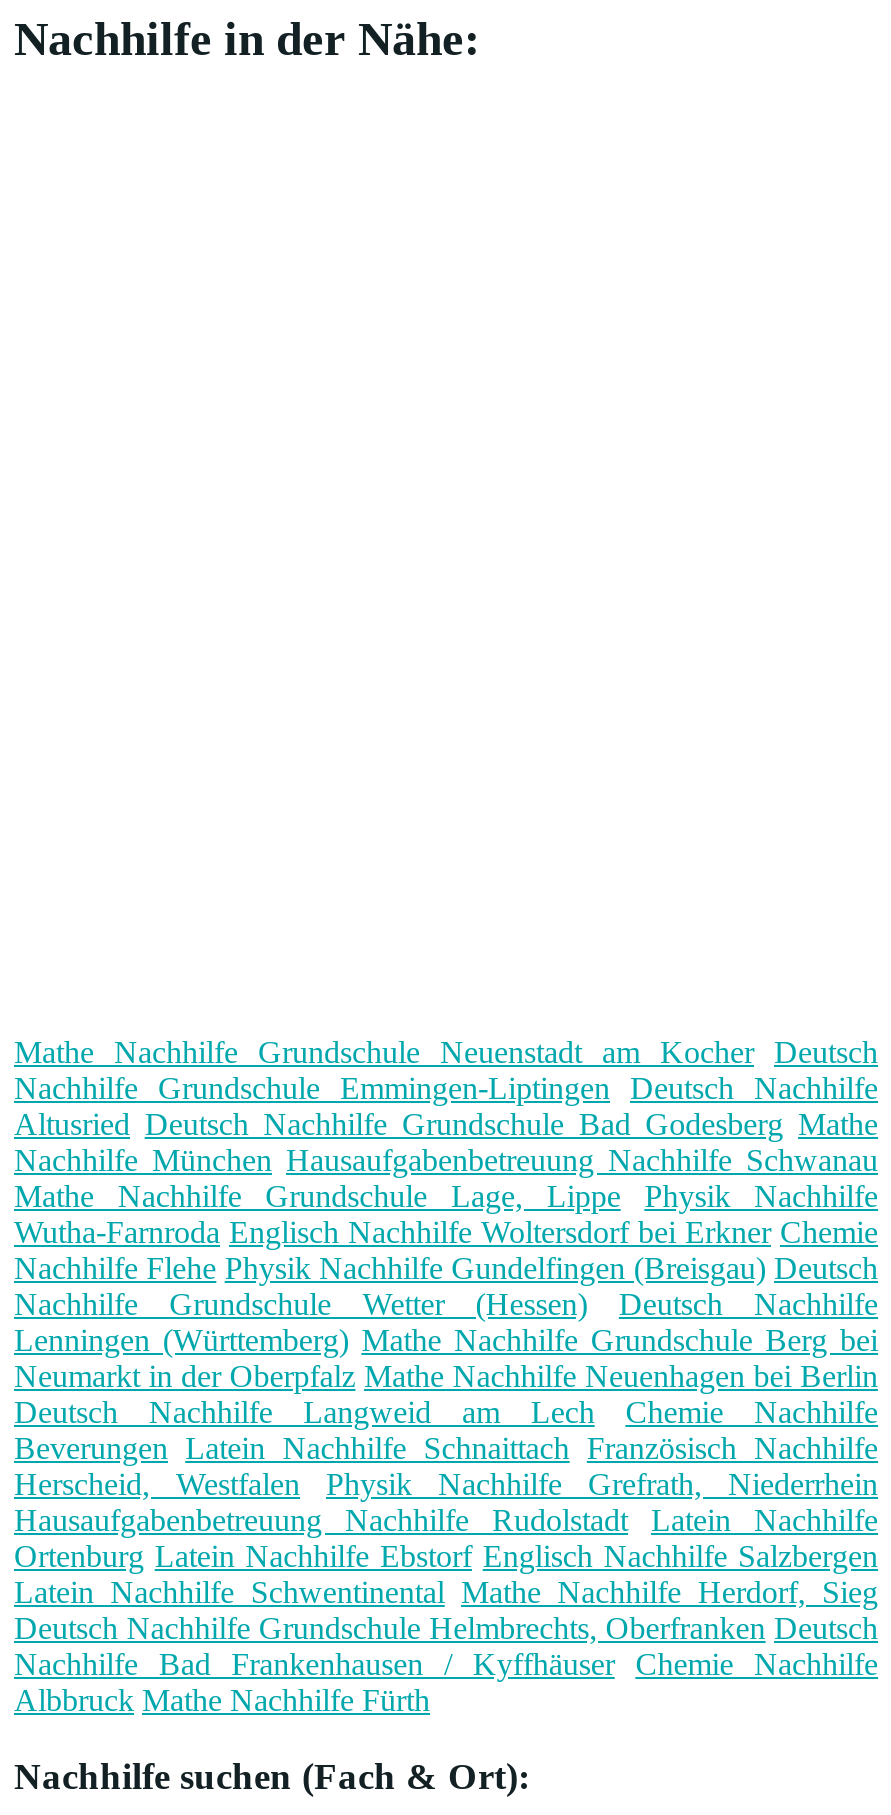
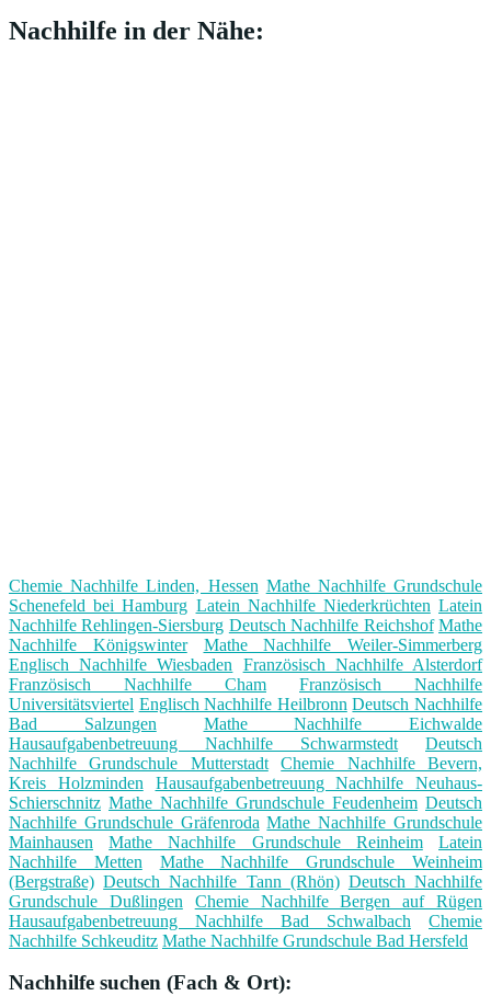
- Mathe Nachhilfe Grundschule Neuenstadt am Kocher Deutsch
- Nachhilfe Grundschule Emmingen-Liptingen Deutsch Nachhilfe
- Altusried Deutsch Nachhilfe Grundschule Bad Godesberg Mathe
- Nachhilfe München Hausaufgabenbetreuung Nachhilfe Schwanau
- Mathe Nachhilfe Grundschule Lage, Lippe
- Physik Nachhilfe
- Wutha-Farnroda Englisch Nachhilfe Woltersdorf bei Erkner Chemie
- Nachhilfe Flehe Physik Nachhilfe Gundelfingen (Breisgau) Deutsch
- Nachhilfe Grundschule Wetter (Hessen)
- Deutsch Nachhilfe
- Lenningen (Württemberg) Mathe Nachhilfe Grundschule Berg bei
- Neumarkt in der Oberpfalz Mathe Nachhilfe Neuenhagen bei Berlin
- Deutsch Nachhilfe Langweid am Lech
- Chemie Nachhilfe
- Beverungen Latein Nachhilfe Schnaittach Französisch Nachhilfe
- Herscheid, Westfalen
- Physik Nachhilfe Grefrath, Niederrhein
- Hausaufgabenbetreuung Nachhilfe Rudolstadt
- Latein Nachhilfe
- Ortenburg Latein Nachhilfe Ebstorf Englisch Nachhilfe Salzbergen
- Latein Nachhilfe Schwentinental Mathe Nachhilfe Herdorf, Sieg
- Deutsch Nachhilfe Grundschule Helmbrechts, Oberfranken Deutsch
- Nachhilfe Bad Frankenhausen / Kyffhäuser
- Chemie Nachhilfe
- Albbruck Mathe Nachhilfe Fürth
+ Chemie Nachhilfe Linden, Hessen Mathe Nachhilfe Grundschule
+ Schenefeld bei Hamburg Latein Nachhilfe Niederkrüchten Latein
+ Nachhilfe Rehlingen-Siersburg Deutsch Nachhilfe Reichshof Mathe
+ Nachhilfe Königswinter
+ Mathe Nachhilfe Weiler-Simmerberg
+ Englisch Nachhilfe Wiesbaden Französisch Nachhilfe Alsterdorf
+ Französisch Nachhilfe Cham
+ Französisch Nachhilfe
+ Universitätsviertel Englisch Nachhilfe Heilbronn Deutsch Nachhilfe
+ Bad Salzungen
+ Mathe Nachhilfe Eichwalde
+ Hausaufgabenbetreuung Nachhilfe Schwarmstedt
+ Deutsch
+ Nachhilfe Grundschule Mutterstadt
+ Chemie Nachhilfe Bevern,
+ Kreis Holzminden
+ Hausaufgabenbetreuung Nachhilfe Neuhaus-
+ Schierschnitz Mathe Nachhilfe Grundschule Feudenheim Deutsch
+ Nachhilfe Grundschule Gräfenroda Mathe Nachhilfe Grundschule
+ Mainhausen
+ Mathe Nachhilfe Grundschule Reinheim
+ Latein
+ Nachhilfe Metten
+ Mathe Nachhilfe Grundschule Weinheim
+ (Bergstraße) Deutsch Nachhilfe Tann (Rhön) Deutsch Nachhilfe
+ Grundschule Dußlingen
+ Chemie Nachhilfe Bergen auf Rügen
+ Hausaufgabenbetreuung Nachhilfe Bad Schwalbach
+ Chemie
+ Nachhilfe Schkeuditz Mathe Nachhilfe Grundschule Bad Hersfeld
